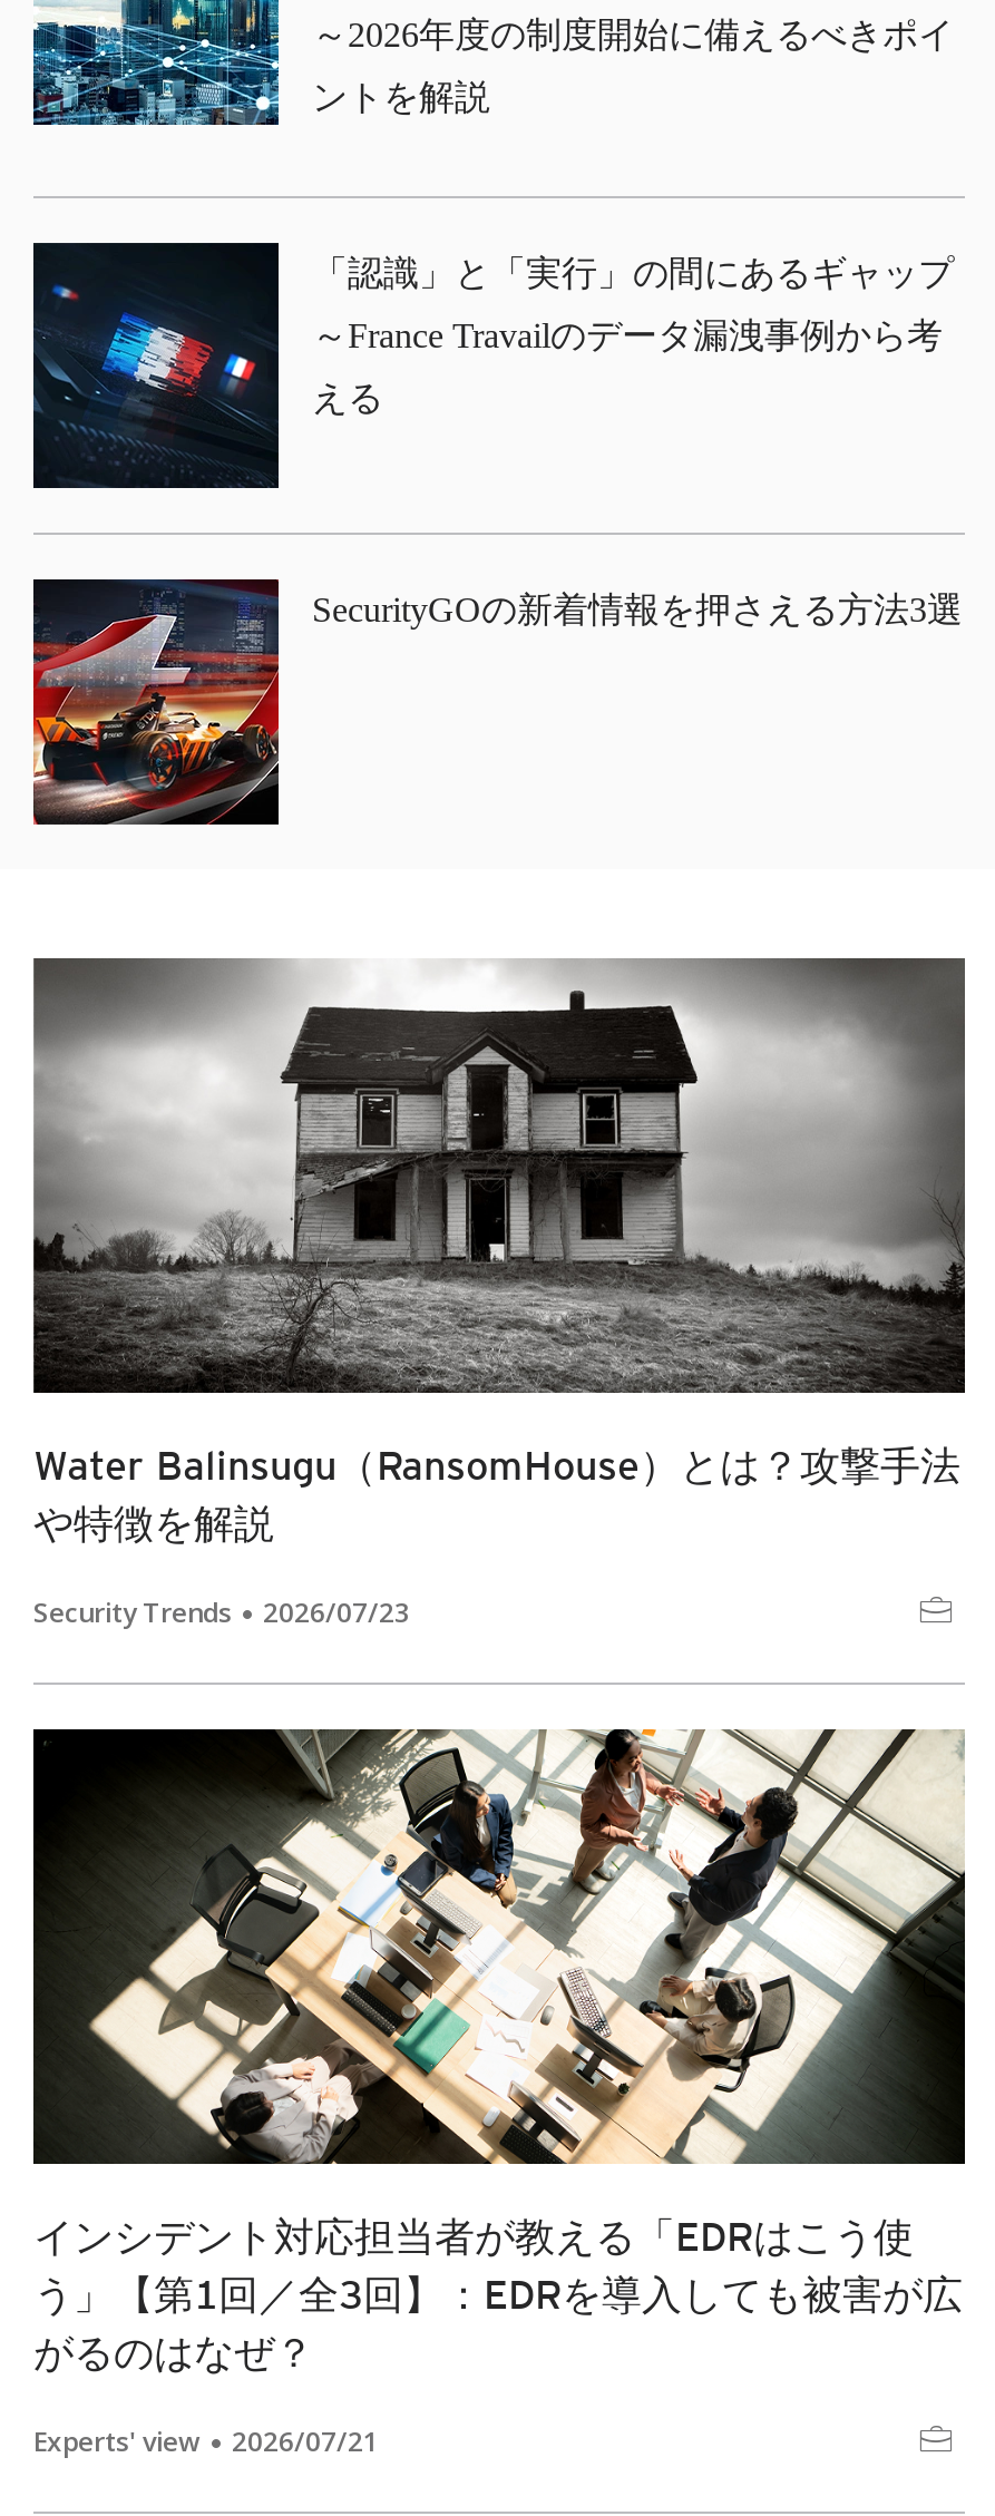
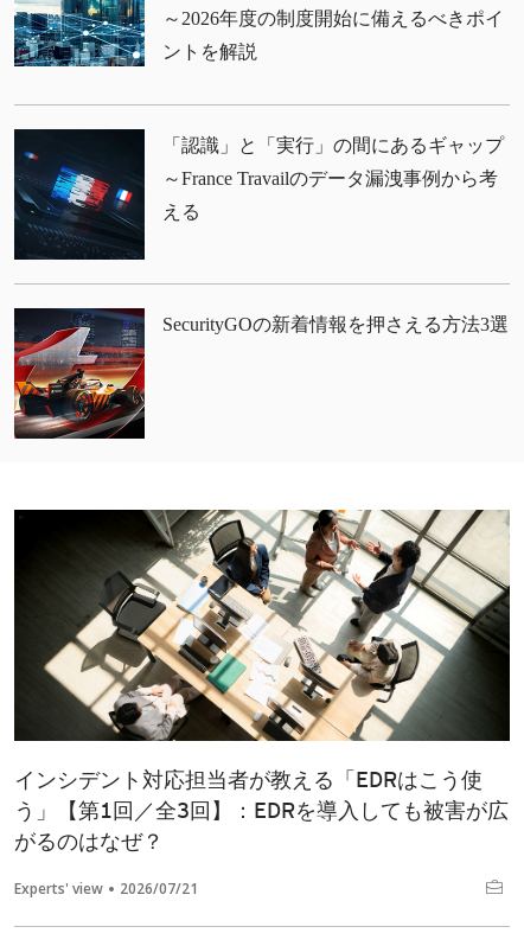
- [image]
- Water Balinsugu（RansomHouse）とは？攻撃手法
- や特徴を解説
- Security Trends
- 2026/07/23
